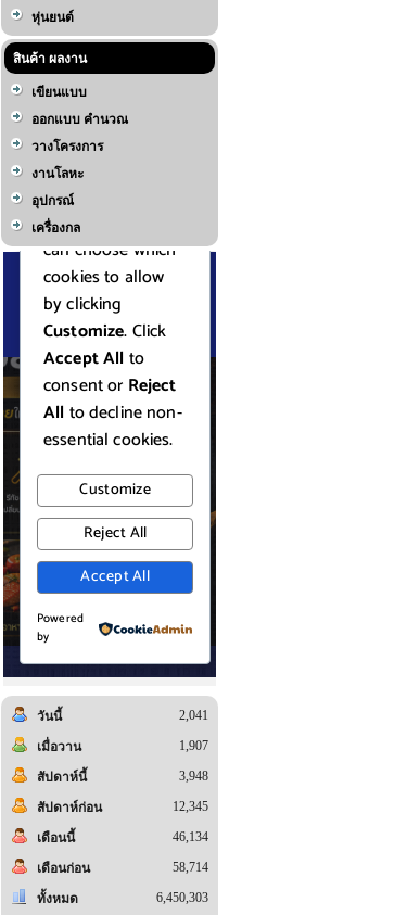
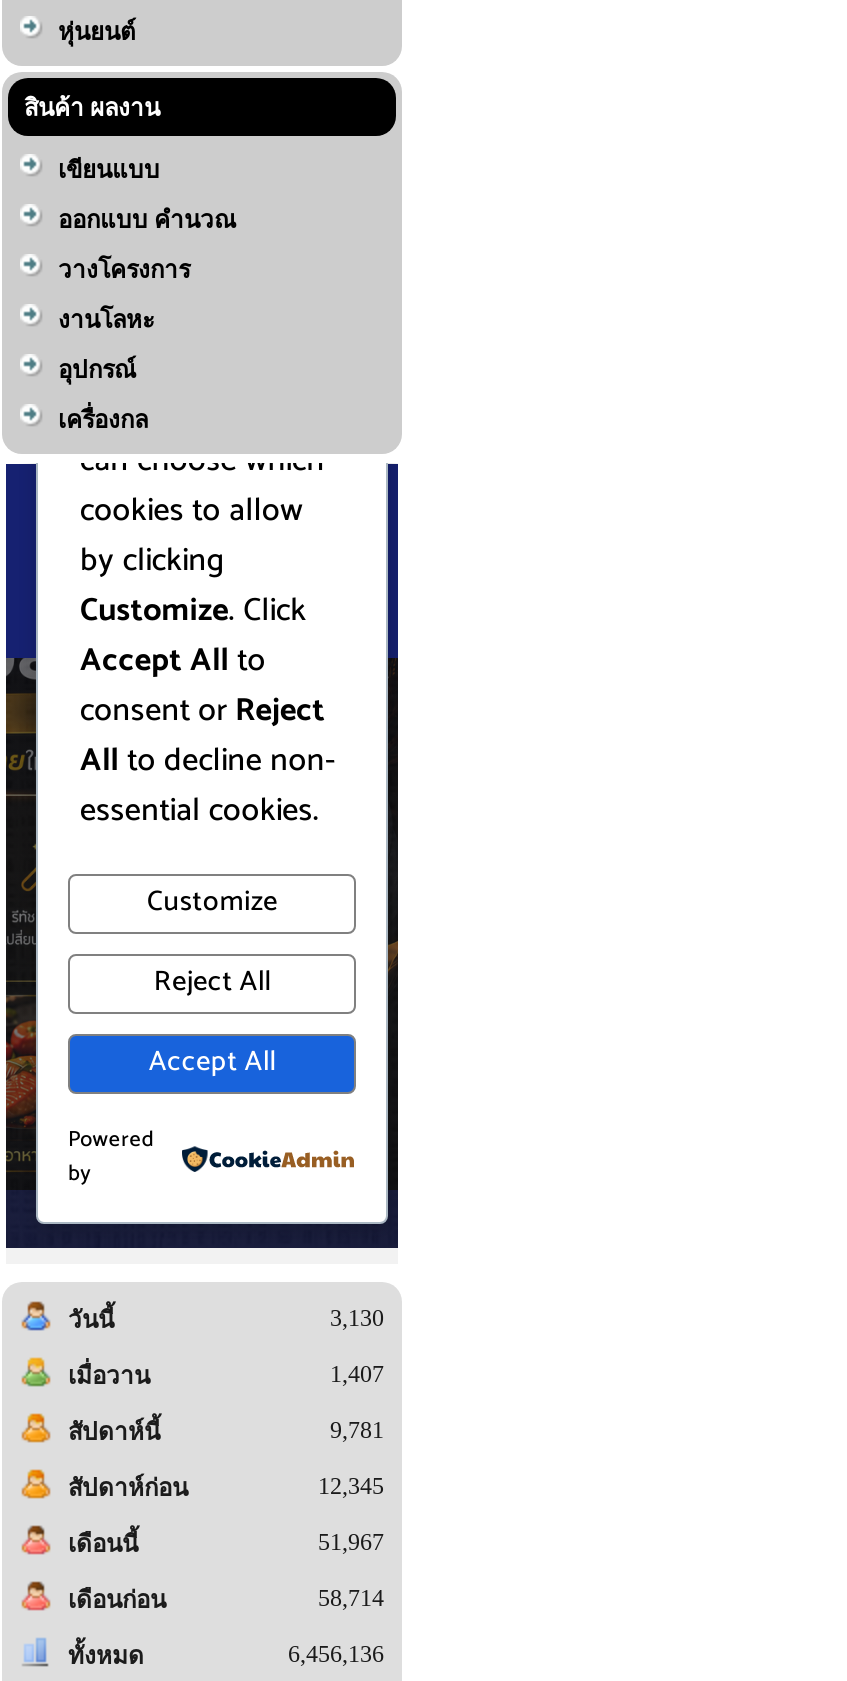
- 2,041
+ 3,130

- 1,907
+ 1,407

- 3,948
+ 9,781

- 46,134
+ 51,967

- 6,450,303
+ 6,456,136
